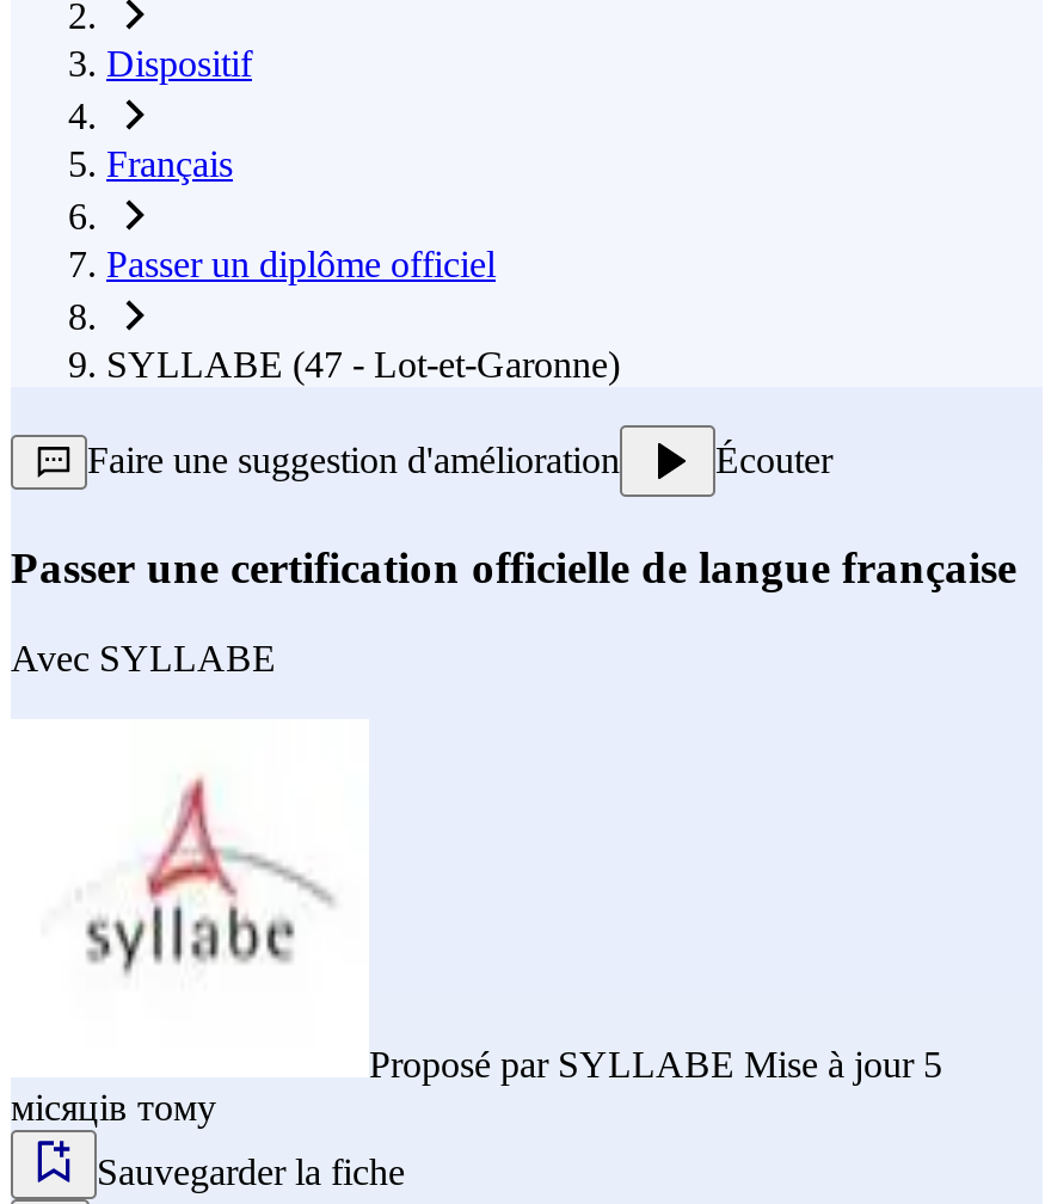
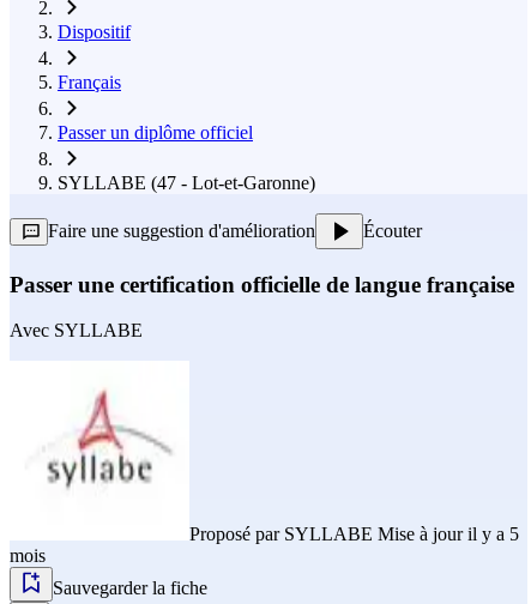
- Proposé par SYLLABE Mise à jour 5
- місяців тому
+ Proposé par SYLLABE Mise à jour il y a 5
+ mois
